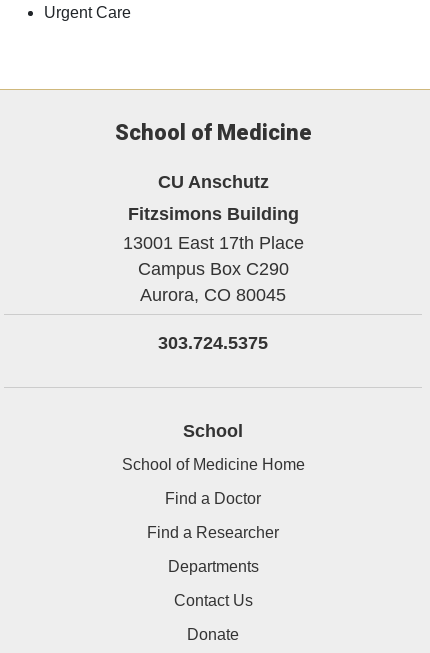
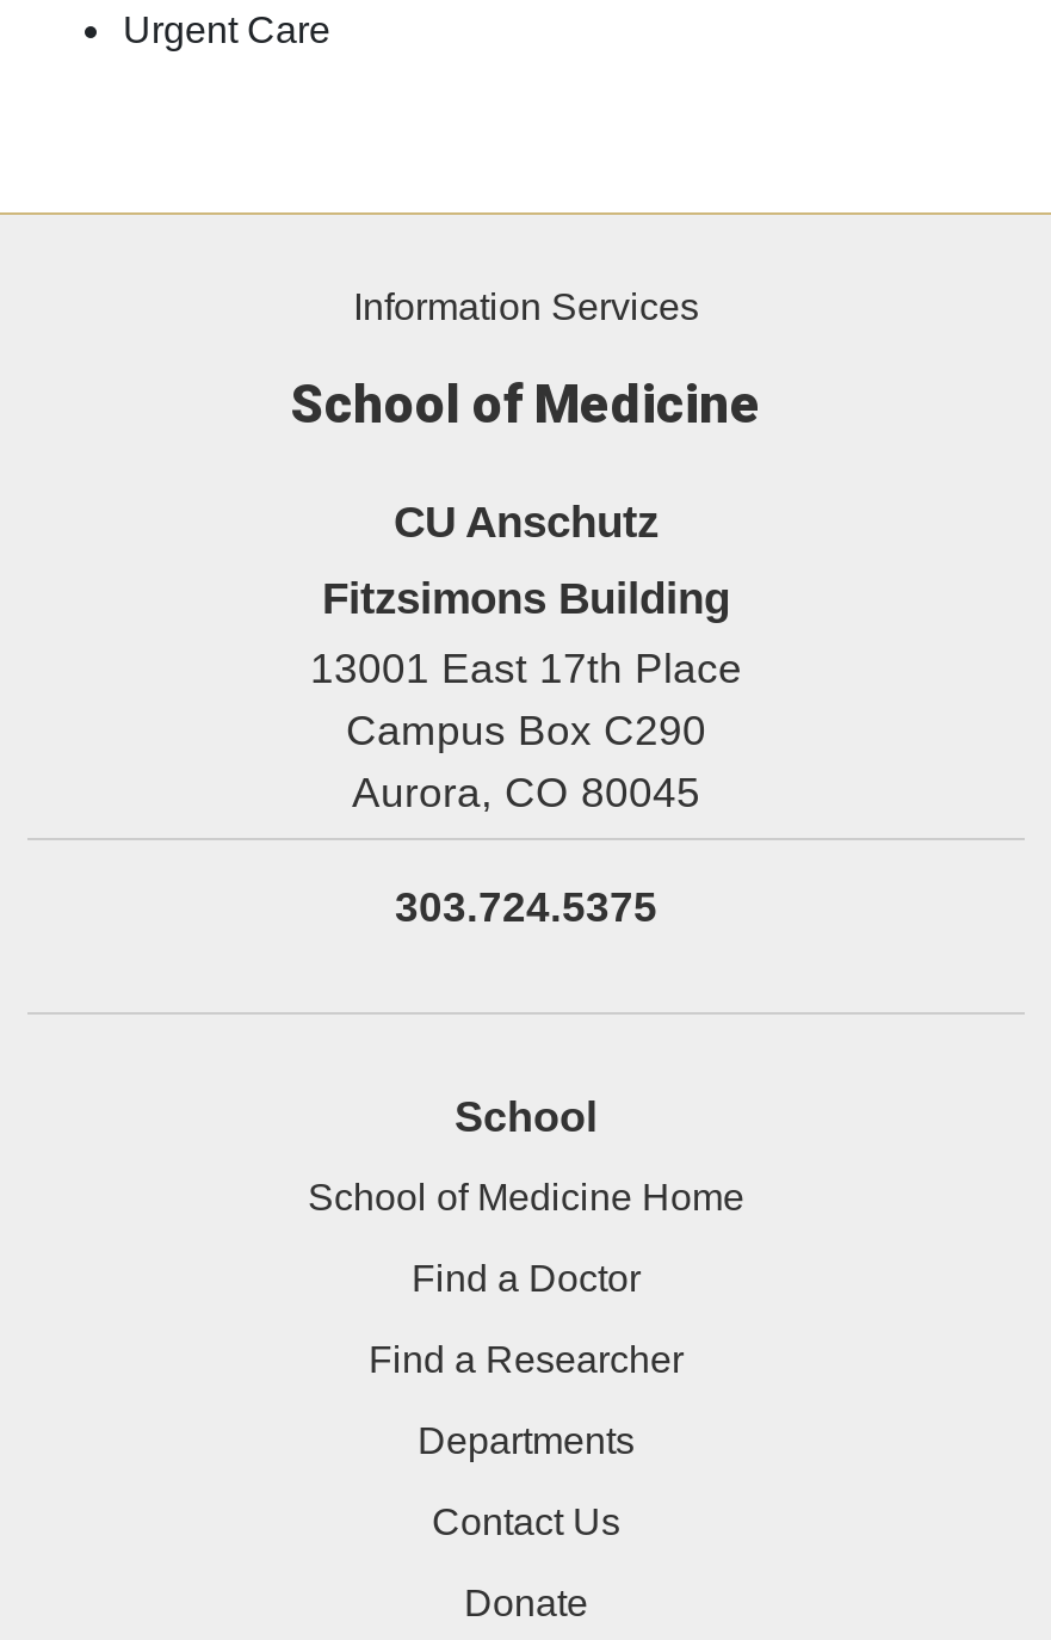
+ Information Services
